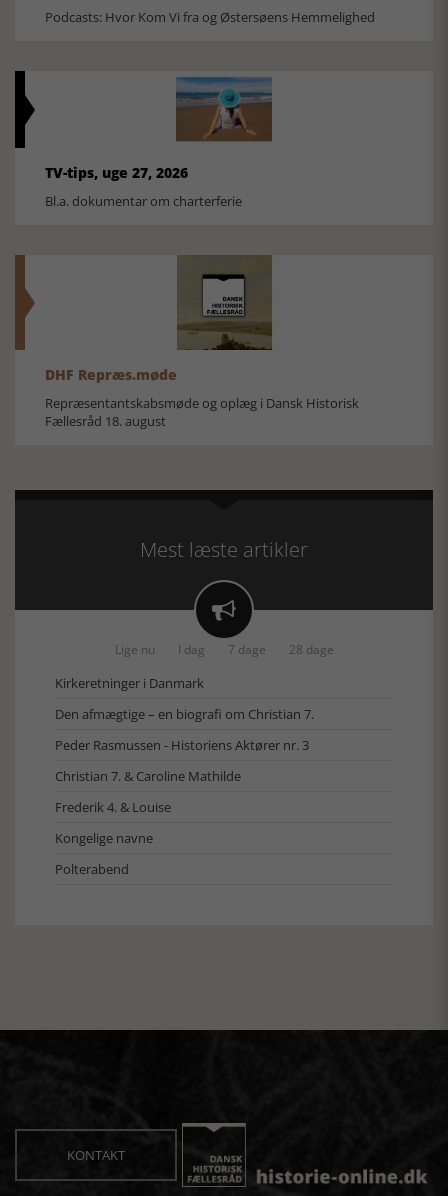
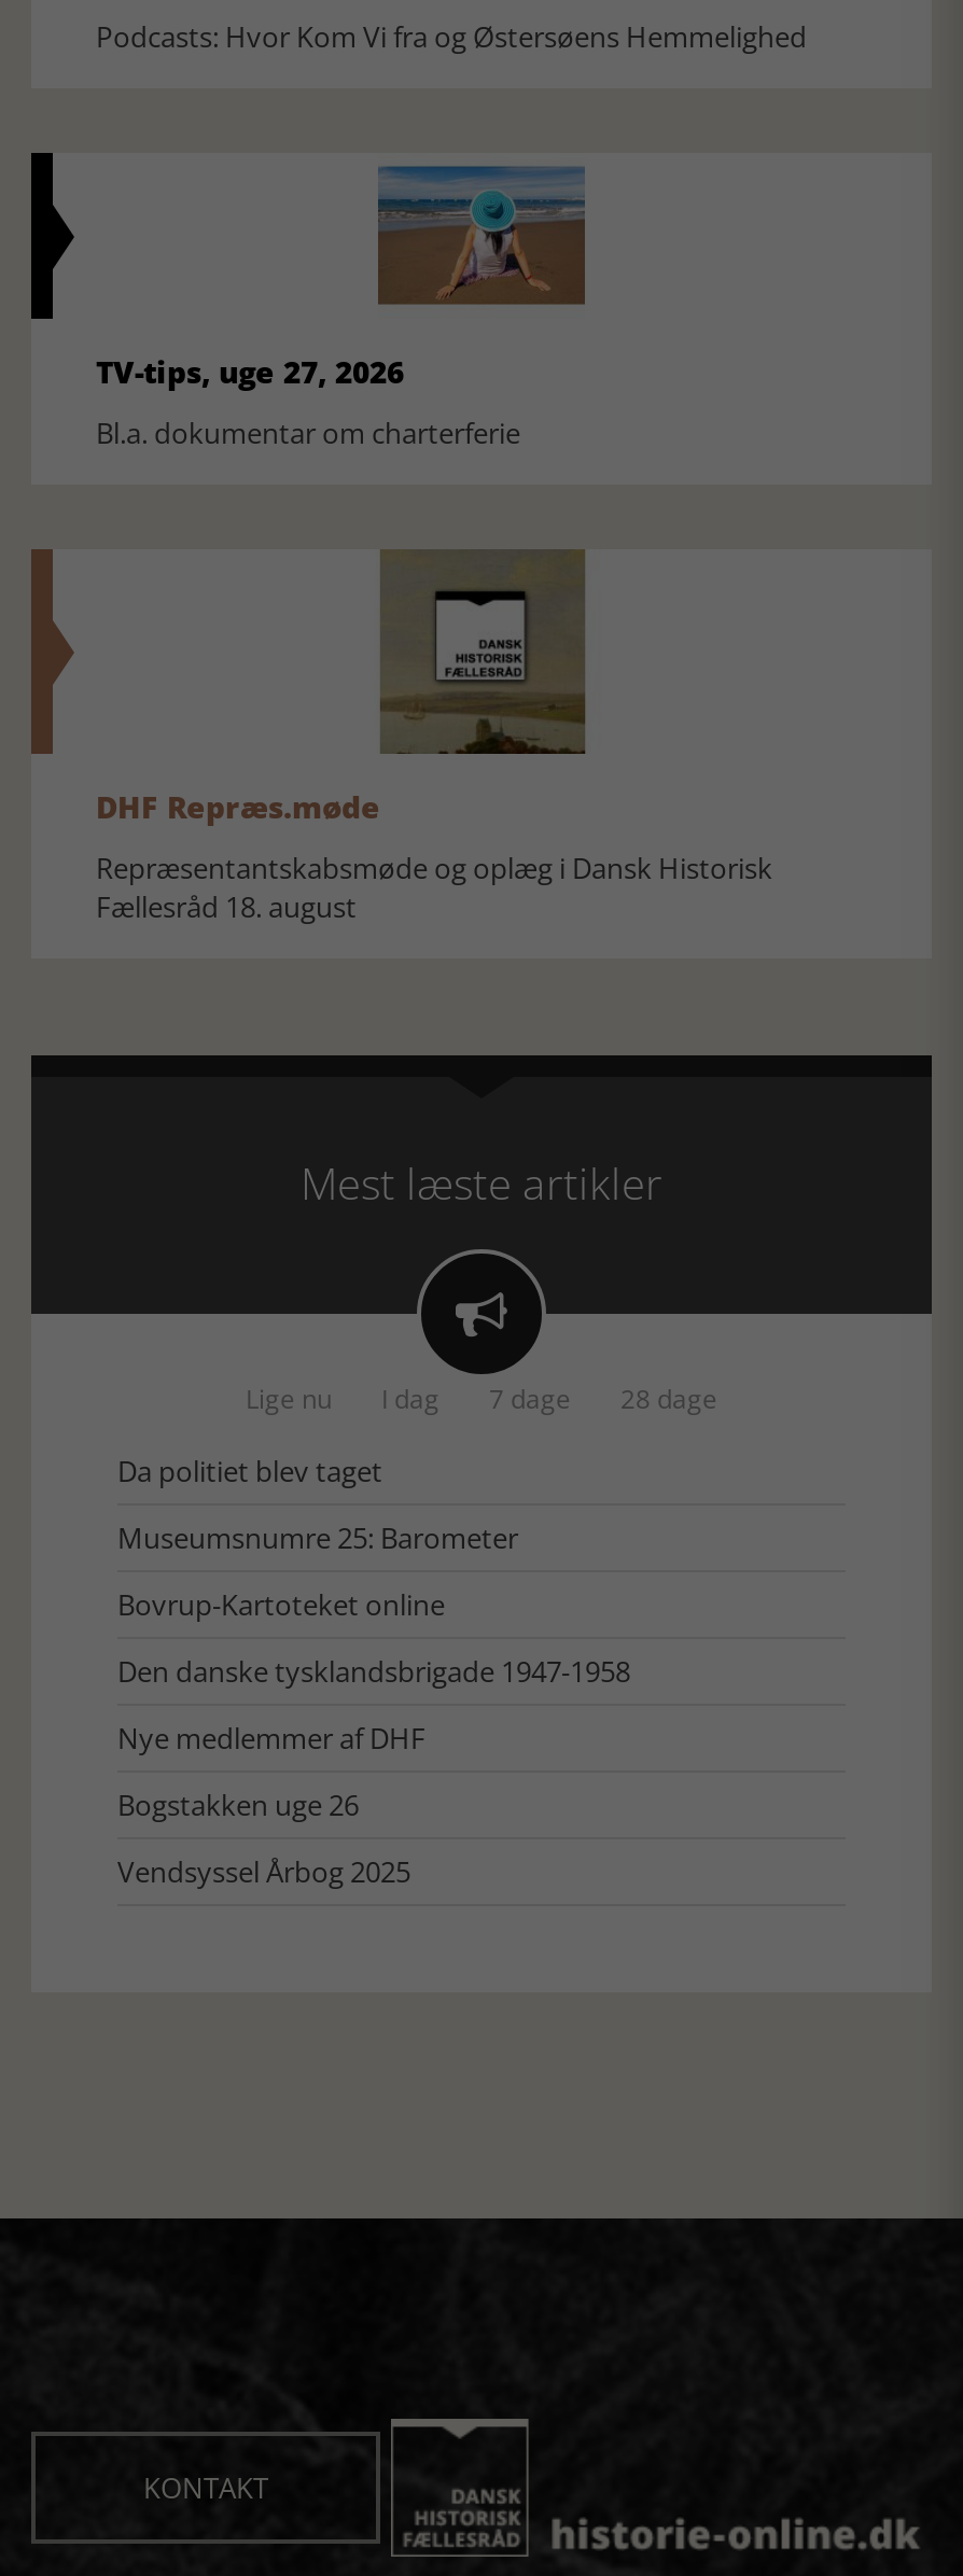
- Kirkeretninger i Danmark
+ Da politiet blev taget

- Den afmægtige – en biografi om Christian 7.
+ Museumsnumre 25: Barometer

- Peder Rasmussen - Historiens Aktører nr. 3
+ Bovrup-Kartoteket online

- Christian 7. & Caroline Mathilde
+ Den danske tysklandsbrigade 1947-1958

- Frederik 4. & Louise
+ Nye medlemmer af DHF

- Kongelige navne
+ Bogstakken uge 26

- Polterabend
+ Vendsyssel Årbog 2025
